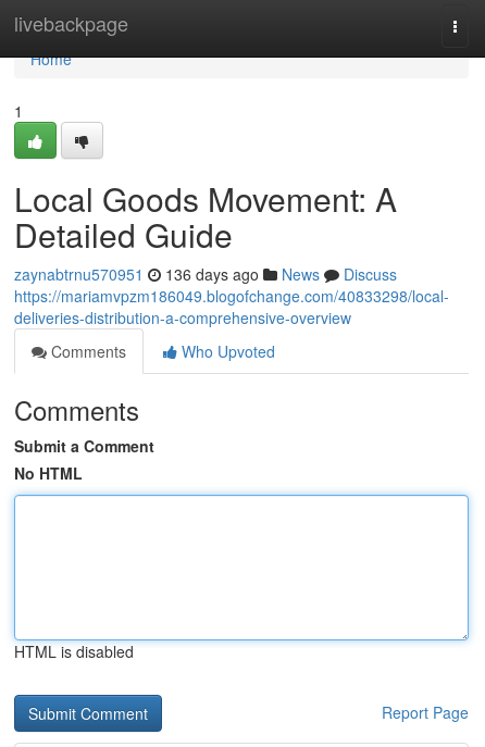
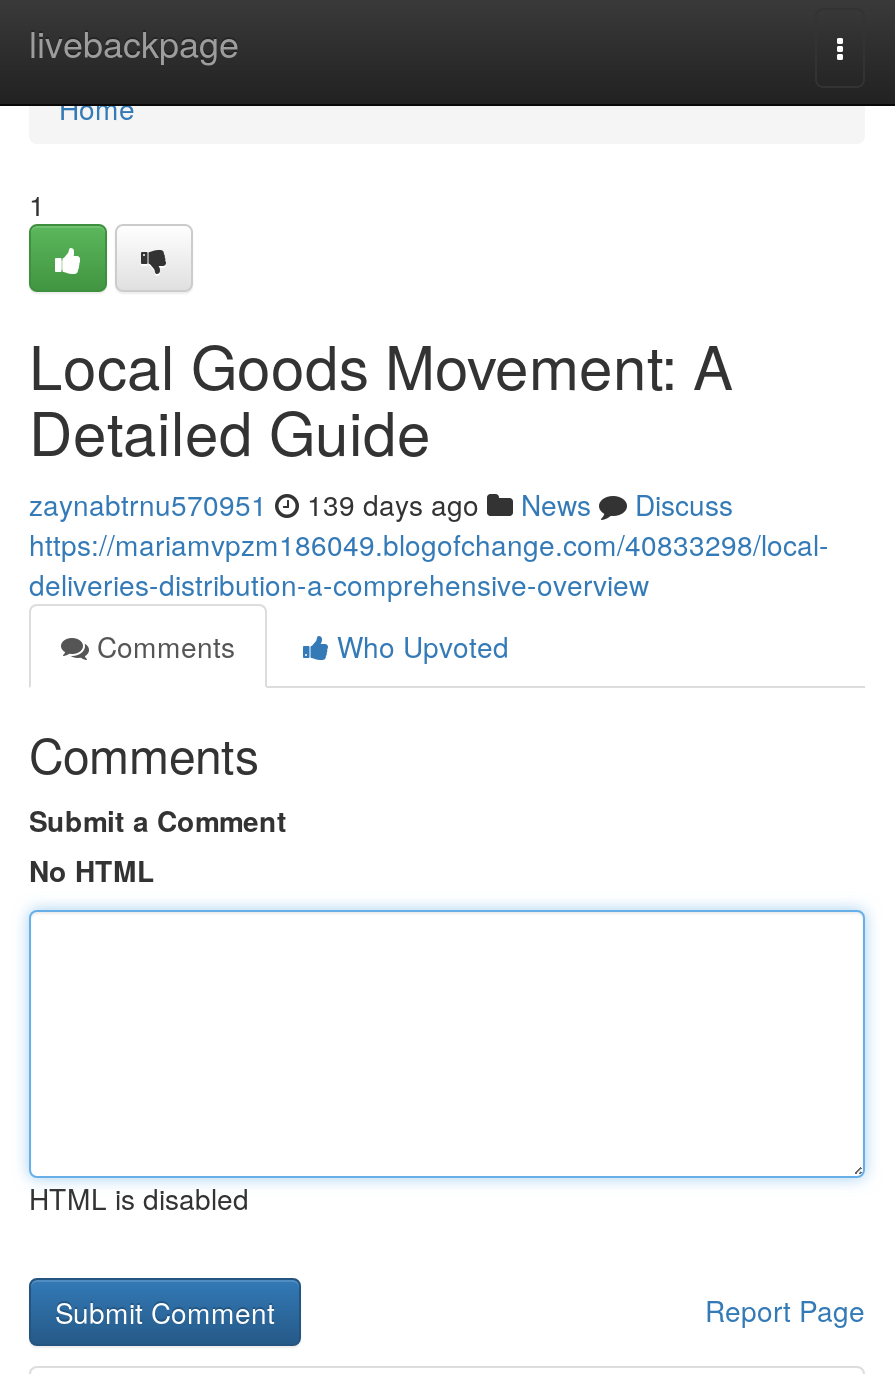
- zaynabtrnu570951 136 days ago News Discuss
+ zaynabtrnu570951 139 days ago News Discuss
